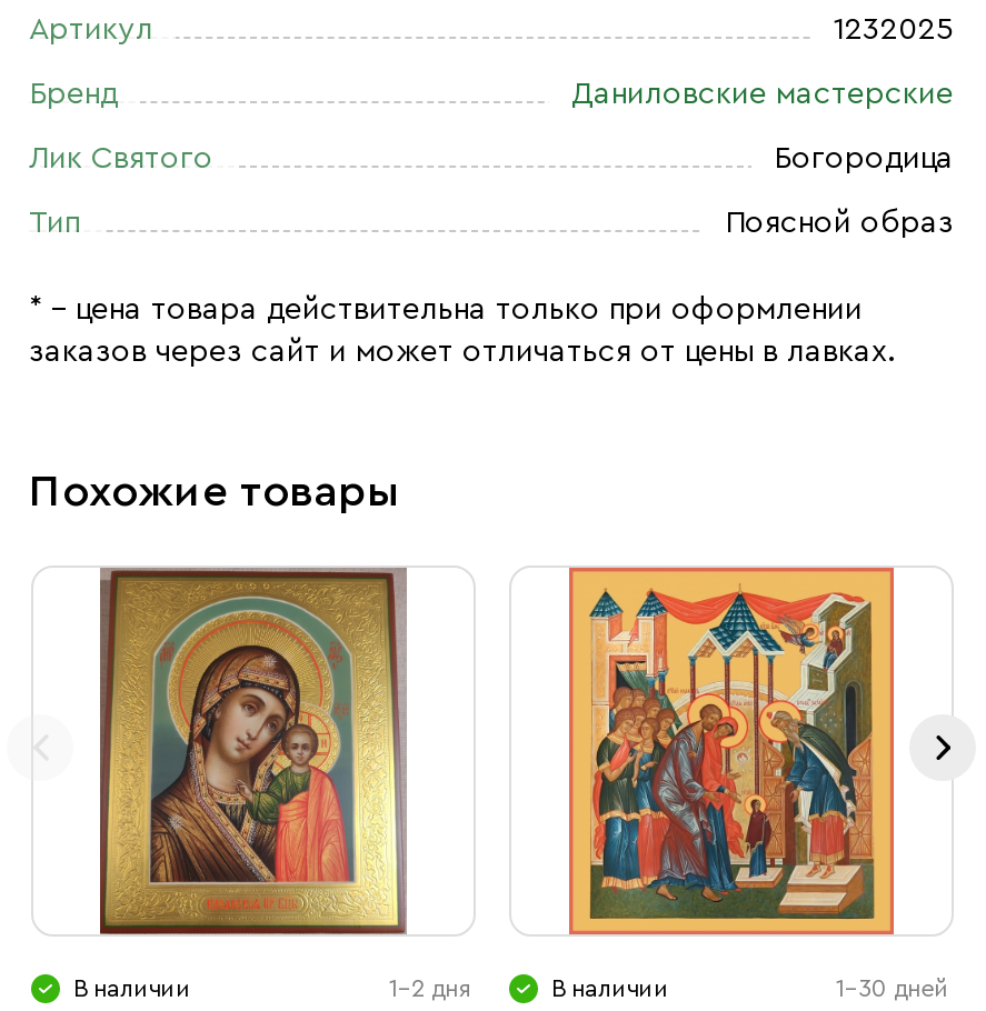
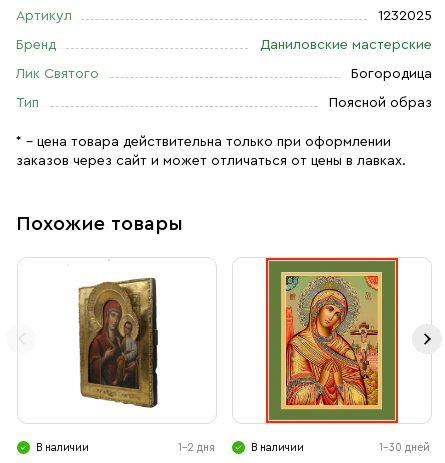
- [image]
+ [image]

- [image]
+ [image]
